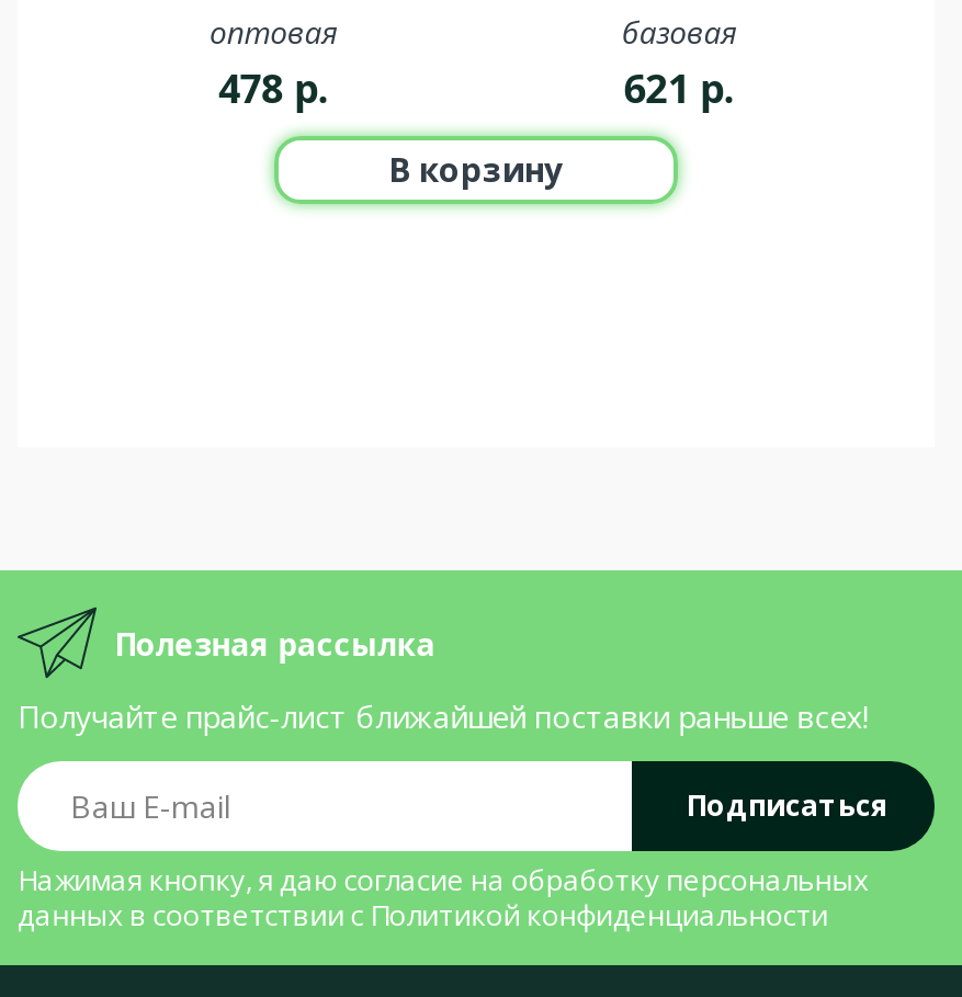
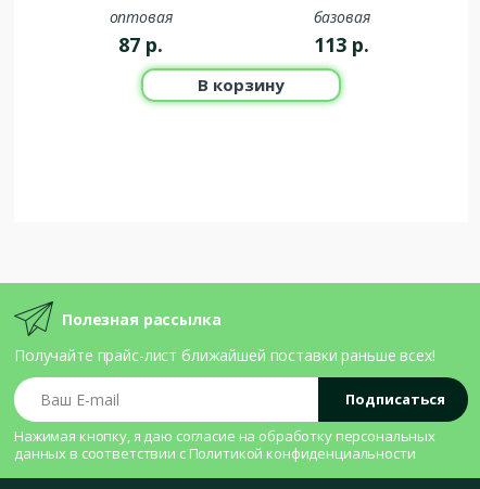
- 478 р.
+ 87 р.

- 621 р.
+ 113 р.
